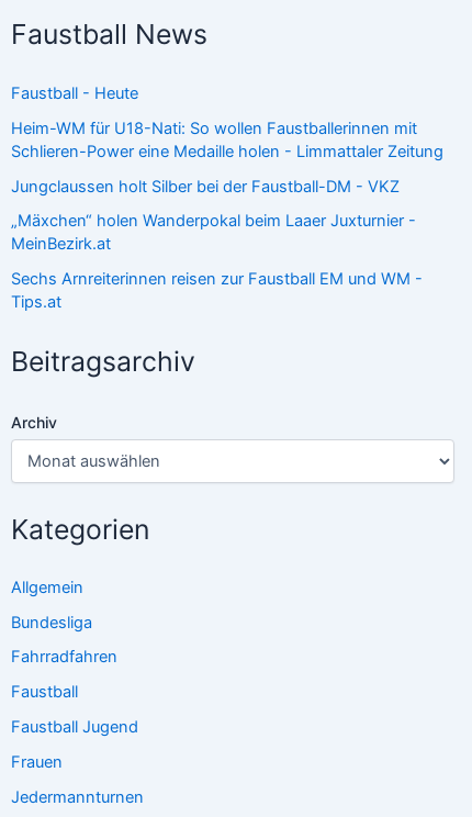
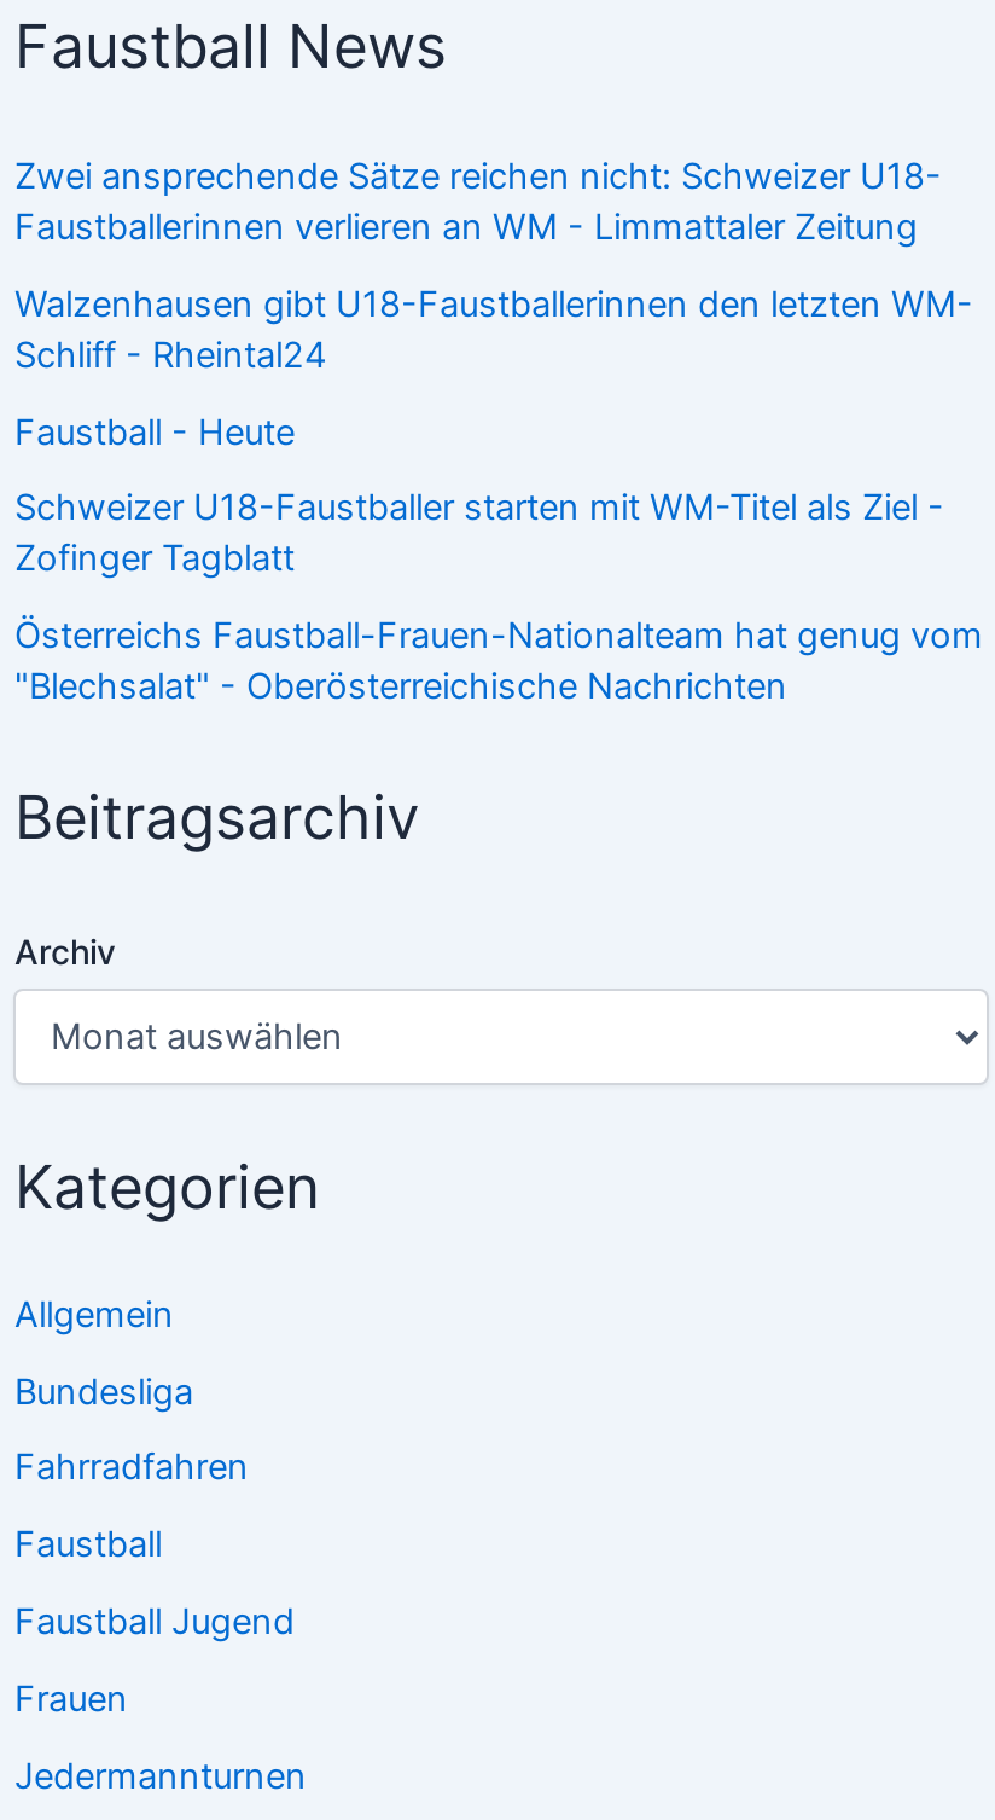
+ Zwei ansprechende Sätze reichen nicht: Schweizer U18-
+ Faustballerinnen verlieren an WM - Limmattaler Zeitung
+ Walzenhausen gibt U18-Faustballerinnen den letzten WM-
+ Schliff - Rheintal24

moved down: Faustball - Heute

- Heim-WM für U18-Nati: So wollen Faustballerinnen mit
- Schlieren-Power eine Medaille holen - Limmattaler Zeitung
- Jungclaussen holt Silber bei der Faustball-DM - VKZ
- „Mäxchen“ holen Wanderpokal beim Laaer Juxturnier -
- MeinBezirk.at
- Sechs Arnreiterinnen reisen zur Faustball EM und WM -
- Tips.at
+ Schweizer U18-Faustballer starten mit WM-Titel als Ziel -
+ Zofinger Tagblatt
+ Österreichs Faustball-Frauen-Nationalteam hat genug vom
+ "Blechsalat" - Oberösterreichische Nachrichten
